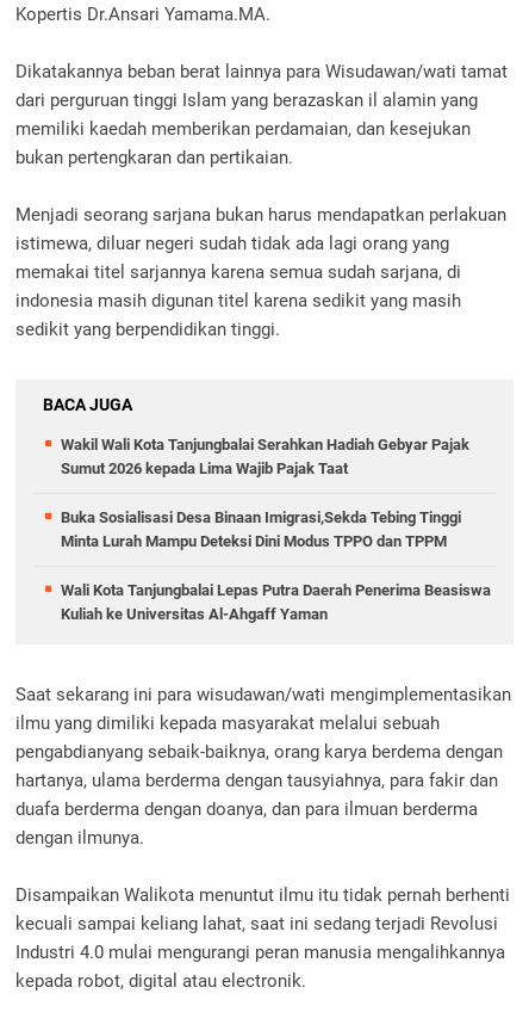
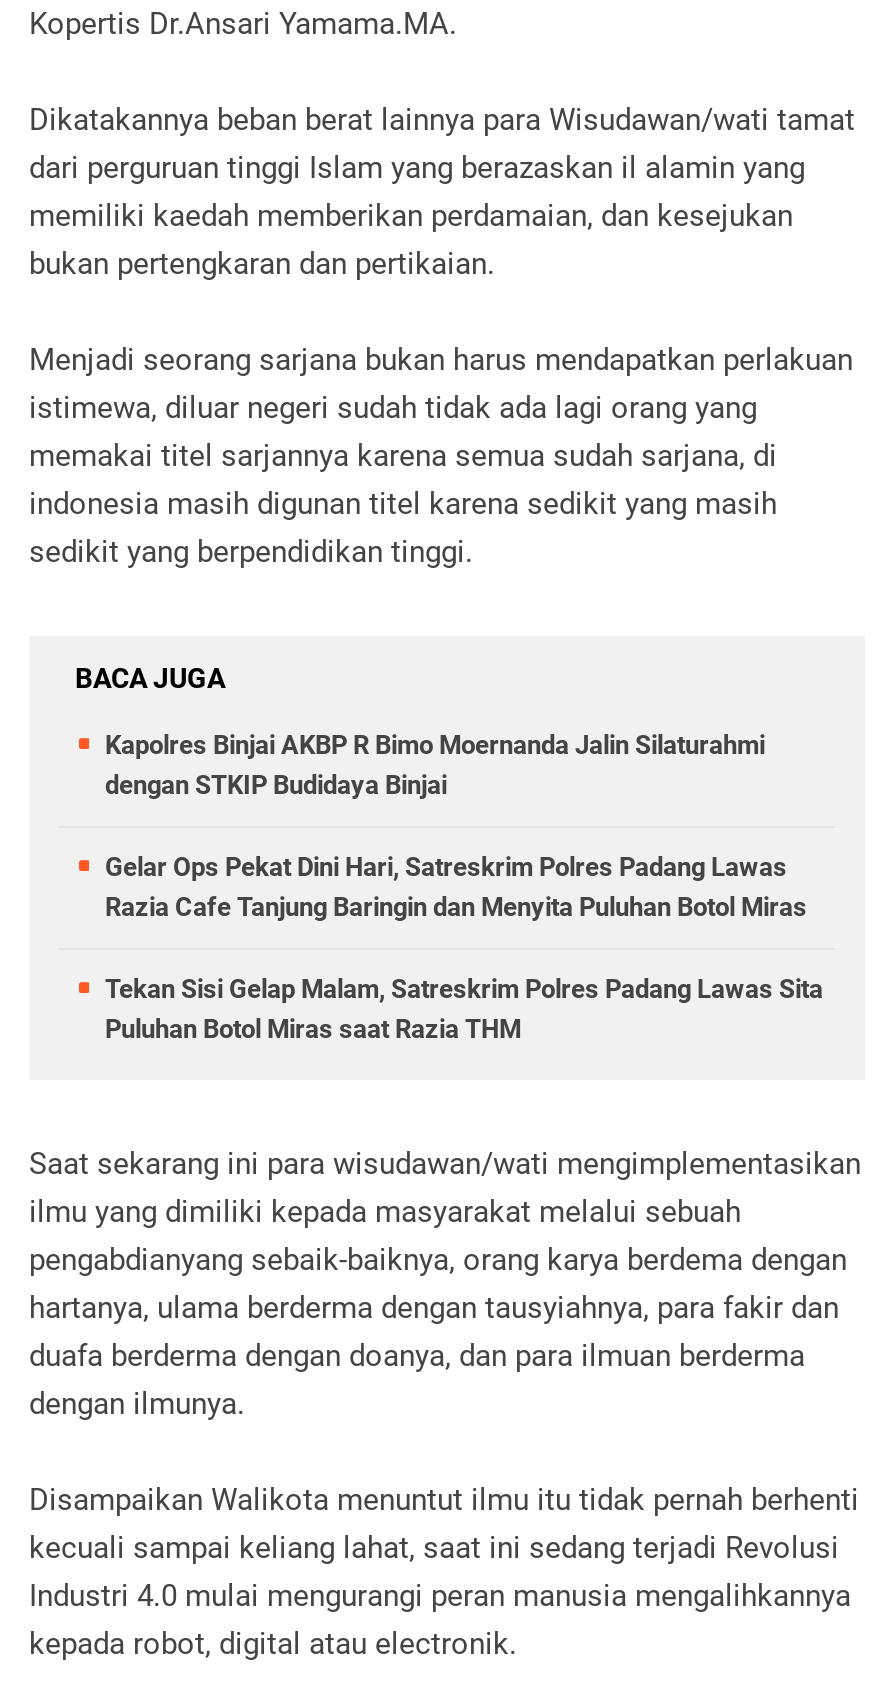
- Wakil Wali Kota Tanjungbalai Serahkan Hadiah Gebyar Pajak
- Sumut 2026 kepada Lima Wajib Pajak Taat
+ Kapolres Binjai AKBP R Bimo Moernanda Jalin Silaturahmi
+ dengan STKIP Budidaya Binjai

- Buka Sosialisasi Desa Binaan Imigrasi,Sekda Tebing Tinggi
- Minta Lurah Mampu Deteksi Dini Modus TPPO dan TPPM
+ Gelar Ops Pekat Dini Hari, Satreskrim Polres Padang Lawas
+ Razia Cafe Tanjung Baringin dan Menyita Puluhan Botol Miras

- Wali Kota Tanjungbalai Lepas Putra Daerah Penerima Beasiswa
- Kuliah ke Universitas Al-Ahgaff Yaman
+ Tekan Sisi Gelap Malam, Satreskrim Polres Padang Lawas Sita
+ Puluhan Botol Miras saat Razia THM
